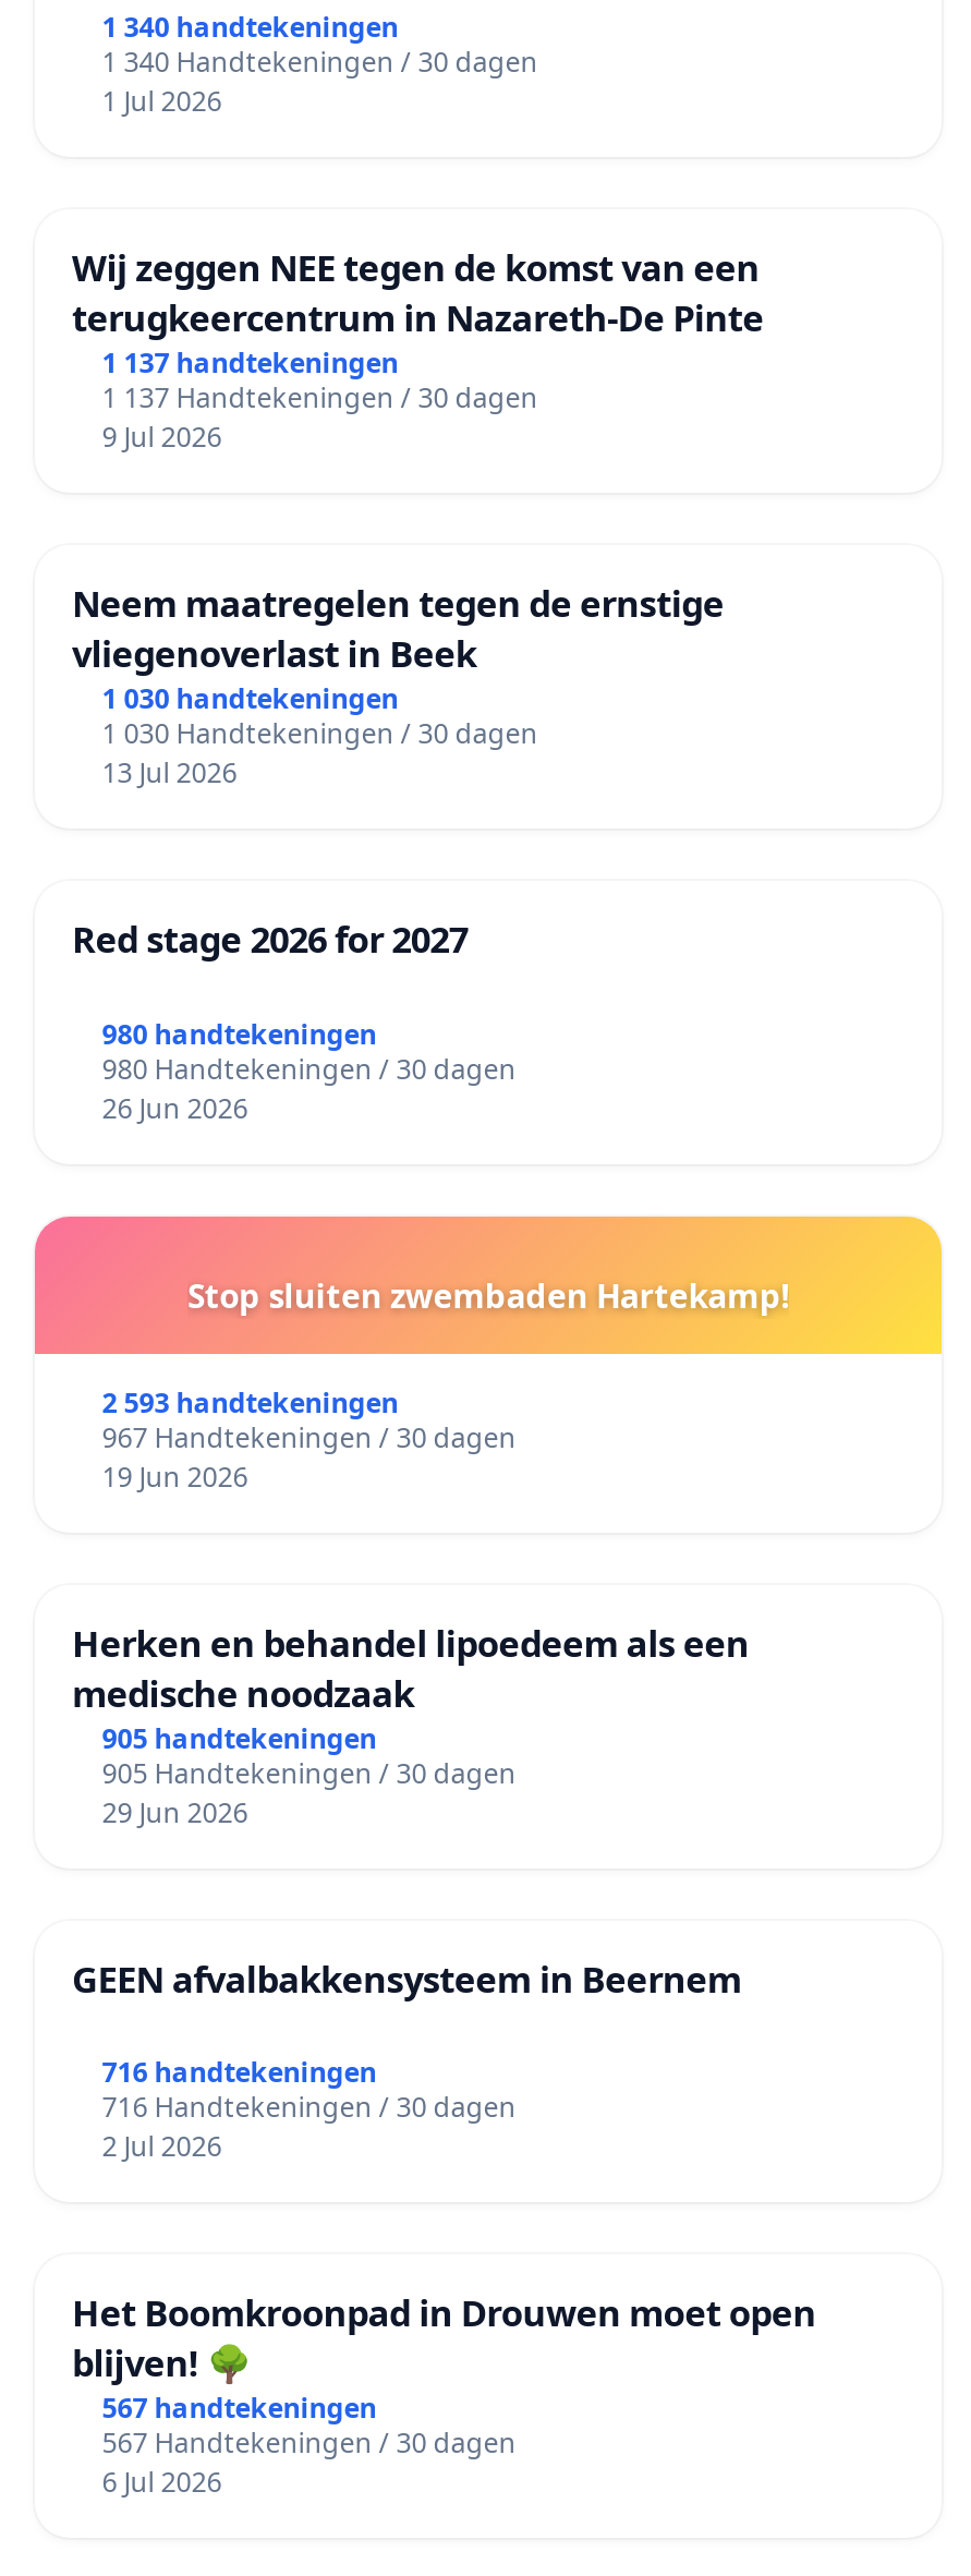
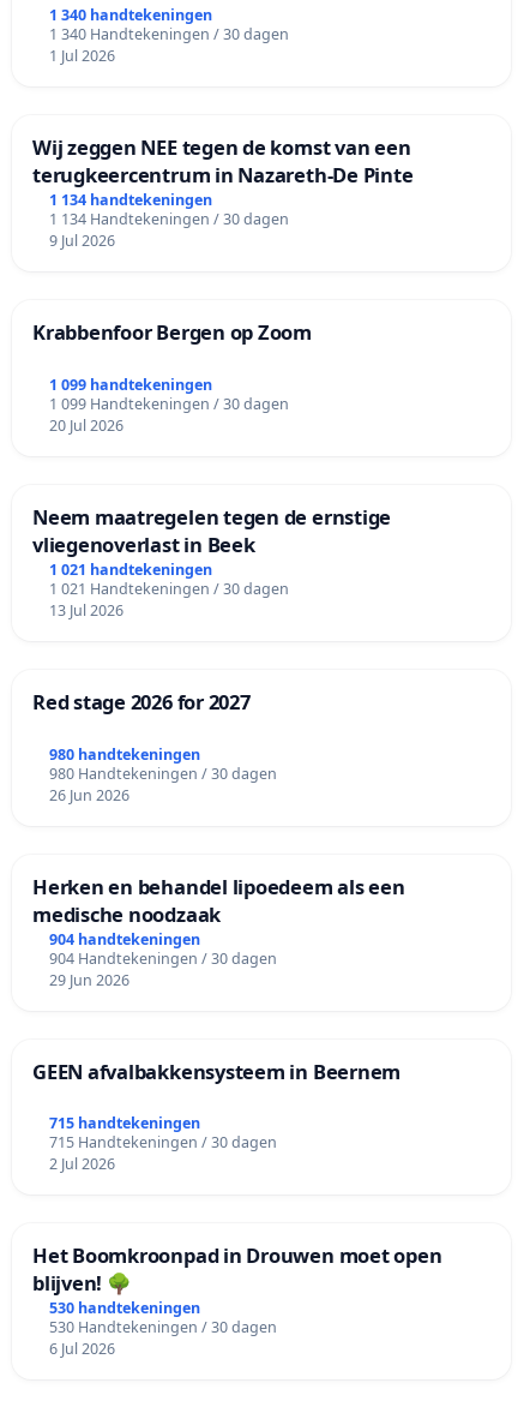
- 1 137 handtekeningen
+ 1 134 handtekeningen

- 1 137 Handtekeningen / 30 dagen
+ 1 134 Handtekeningen / 30 dagen

+ Krabbenfoor Bergen op Zoom
+ 1 099 handtekeningen
+ 1 099 Handtekeningen / 30 dagen
+ 20 Jul 2026

moved down: Neem maatregelen tegen de ernstige | vliegenoverlast in Beek

- 1 030 handtekeningen
+ 1 021 handtekeningen

- 1 030 Handtekeningen / 30 dagen
+ 1 021 Handtekeningen / 30 dagen

moved down: 13 Jul 2026 | Red stage 2026 for 2027 | 980 handtekeningen | 980 Handtekeningen / 30 dagen | 26 Jun 2026

- Stop sluiten zwembaden Hartekamp!
- 2 593 handtekeningen
- 967 Handtekeningen / 30 dagen
- 19 Jun 2026

- 905 handtekeningen
+ 904 handtekeningen

- 905 Handtekeningen / 30 dagen
+ 904 Handtekeningen / 30 dagen

- 716 handtekeningen
+ 715 handtekeningen

- 716 Handtekeningen / 30 dagen
+ 715 Handtekeningen / 30 dagen

- 567 handtekeningen
+ 530 handtekeningen

- 567 Handtekeningen / 30 dagen
+ 530 Handtekeningen / 30 dagen
